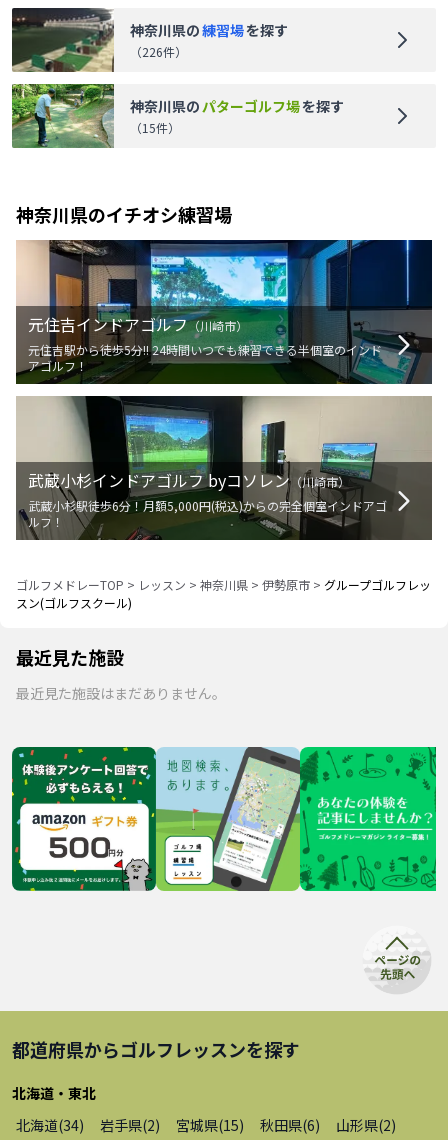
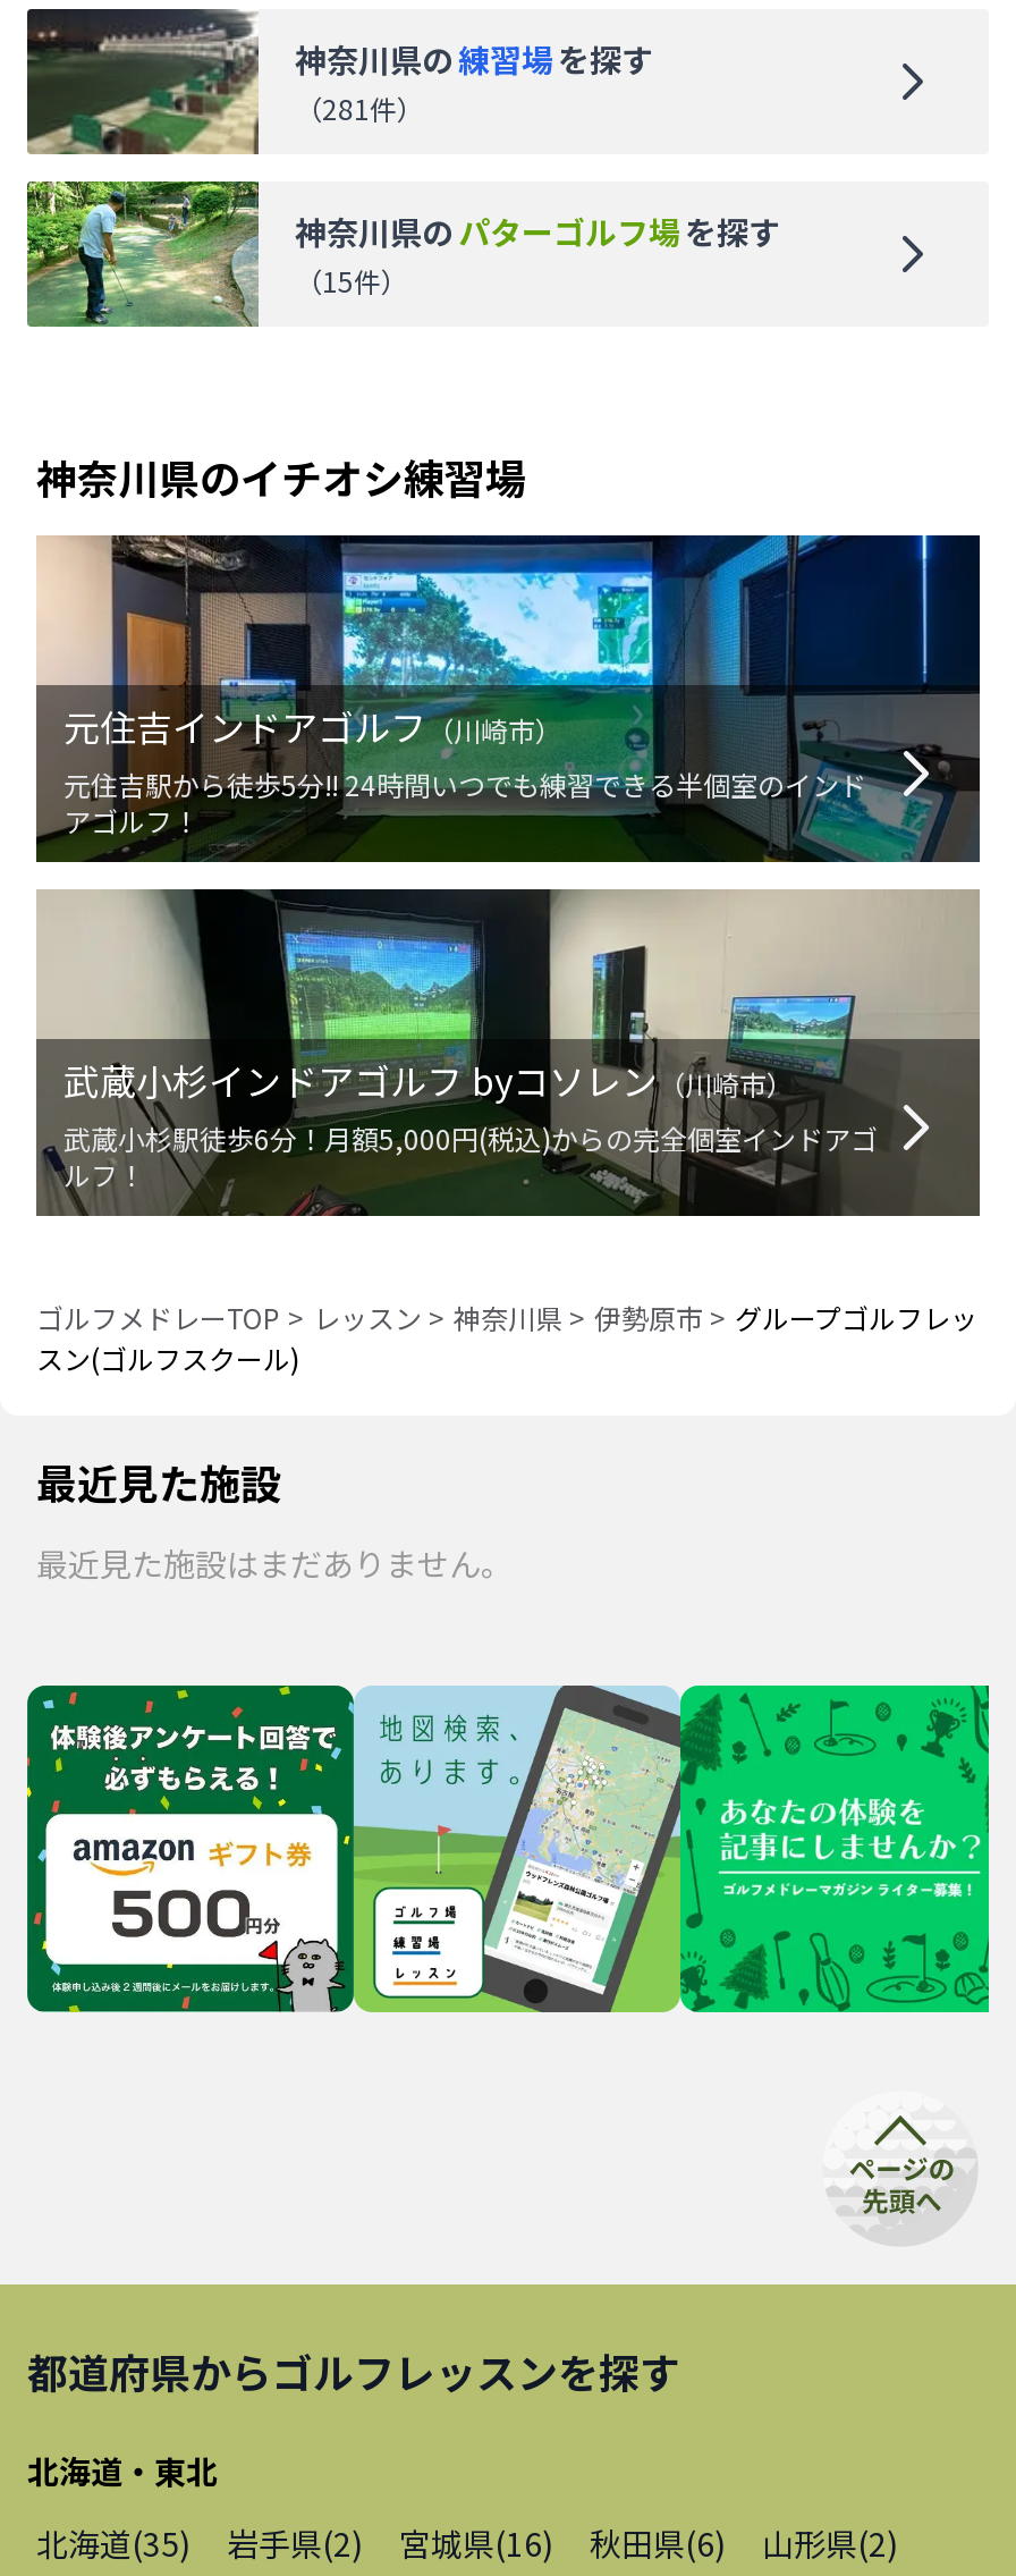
- （226件）
+ （281件）

- 北海道(34)
+ 北海道(35)

- 宮城県(15)
+ 宮城県(16)
